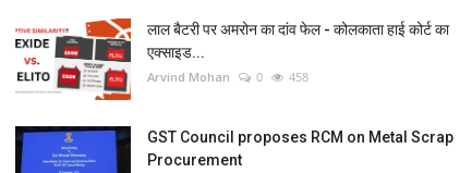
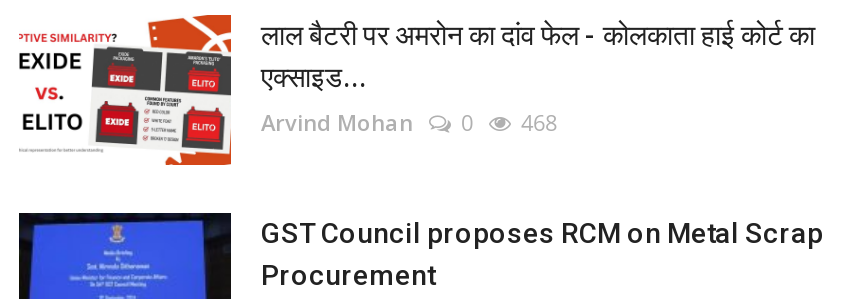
- Arvind Mohan 0 458
+ Arvind Mohan 0 468
